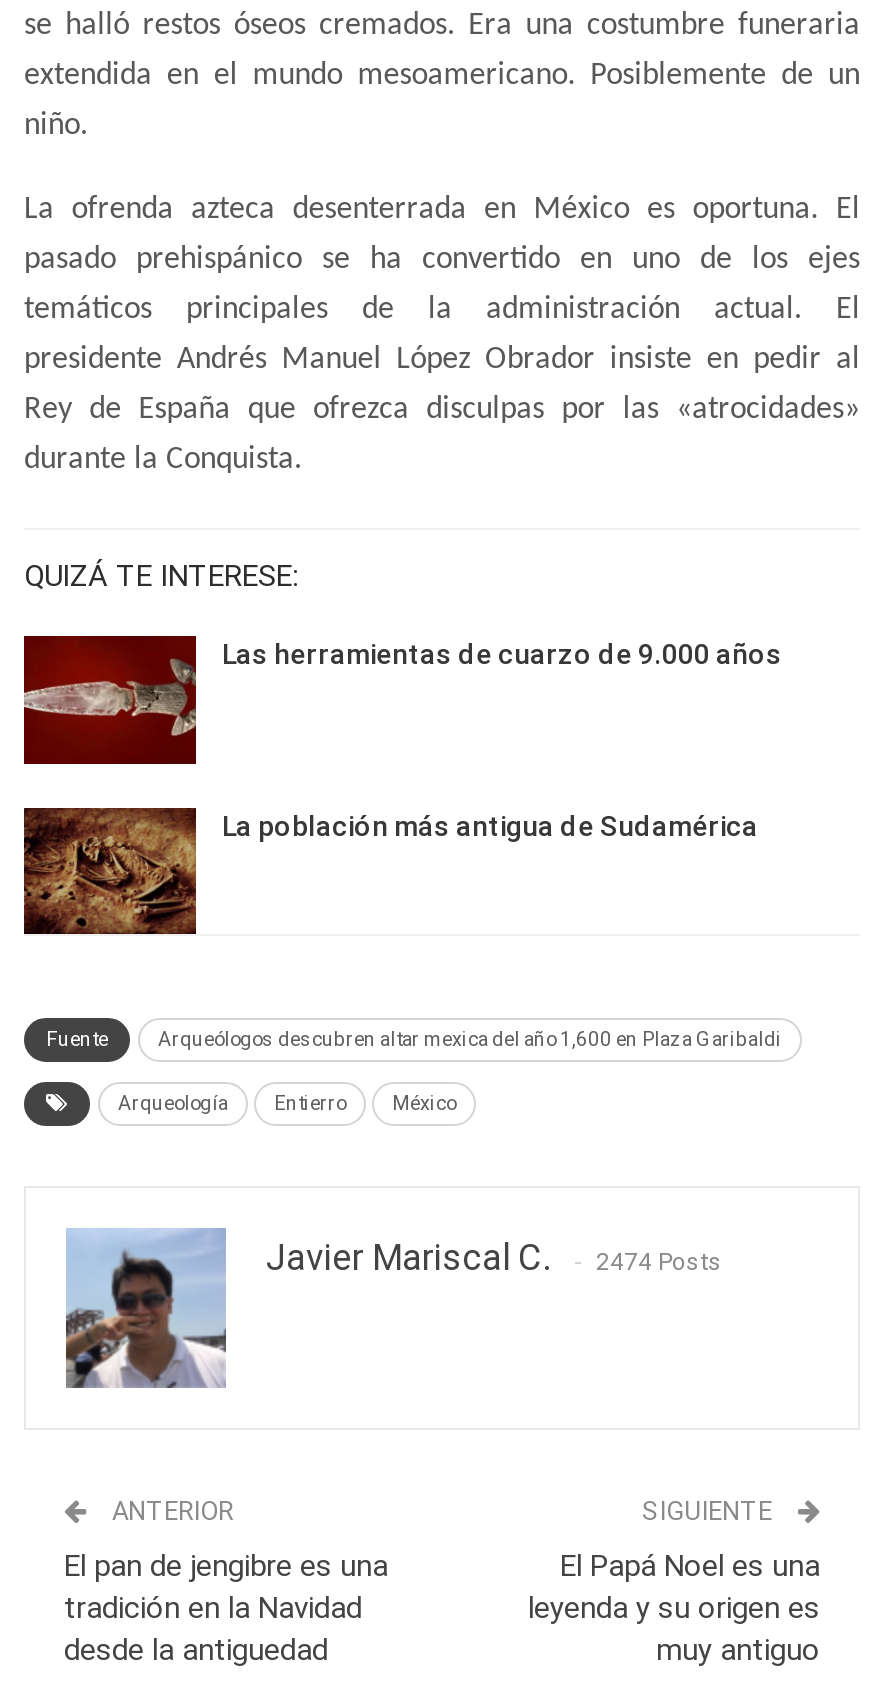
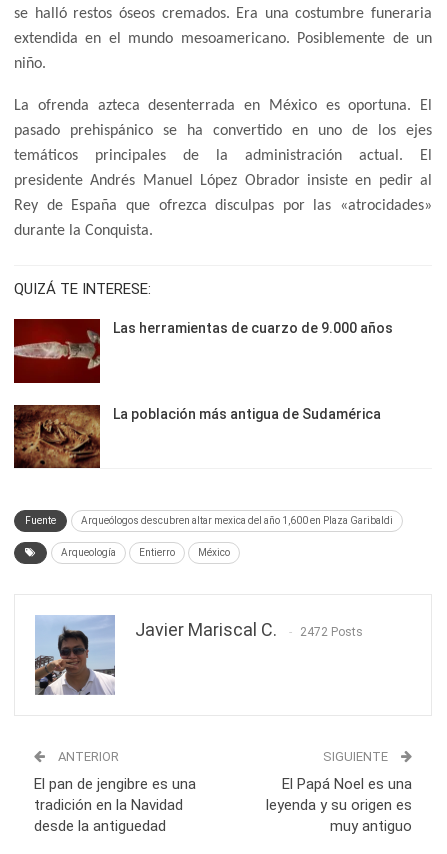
- Javier Mariscal C. 2474 Posts
+ Javier Mariscal C. 2472 Posts
